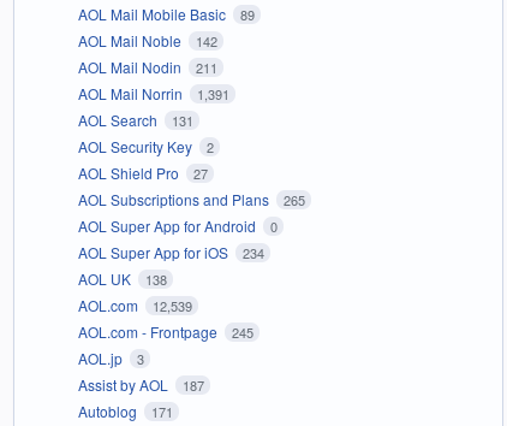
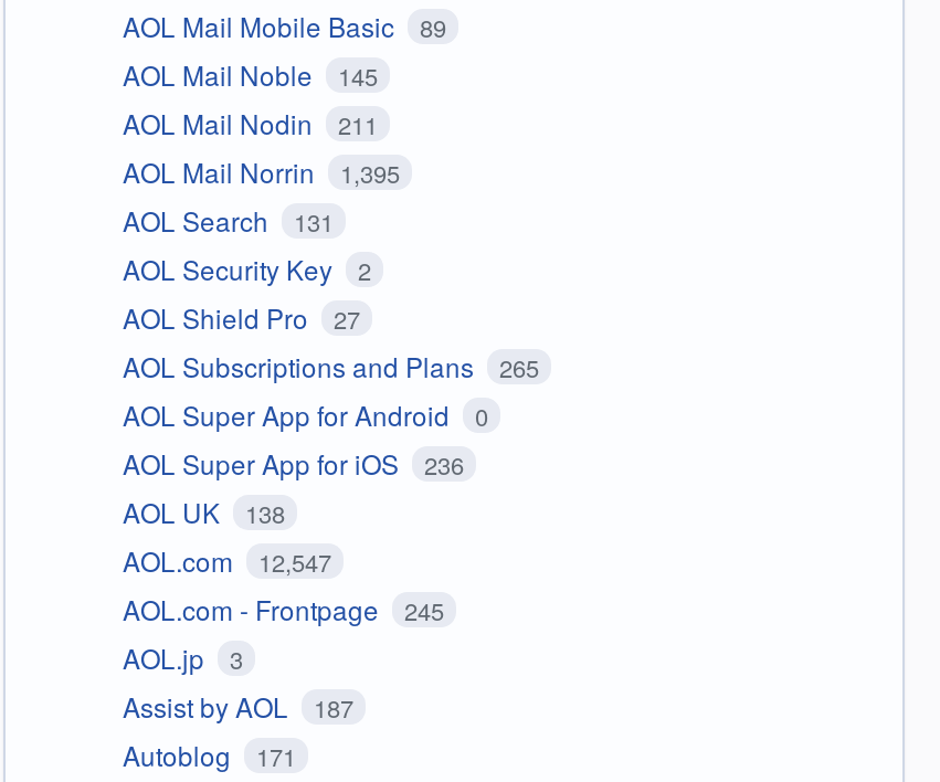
- AOL Mail Noble 142
+ AOL Mail Noble 145

- AOL Mail Norrin 1,391
+ AOL Mail Norrin 1,395

- AOL Super App for iOS 234
+ AOL Super App for iOS 236

- AOL.com 12,539
+ AOL.com 12,547
